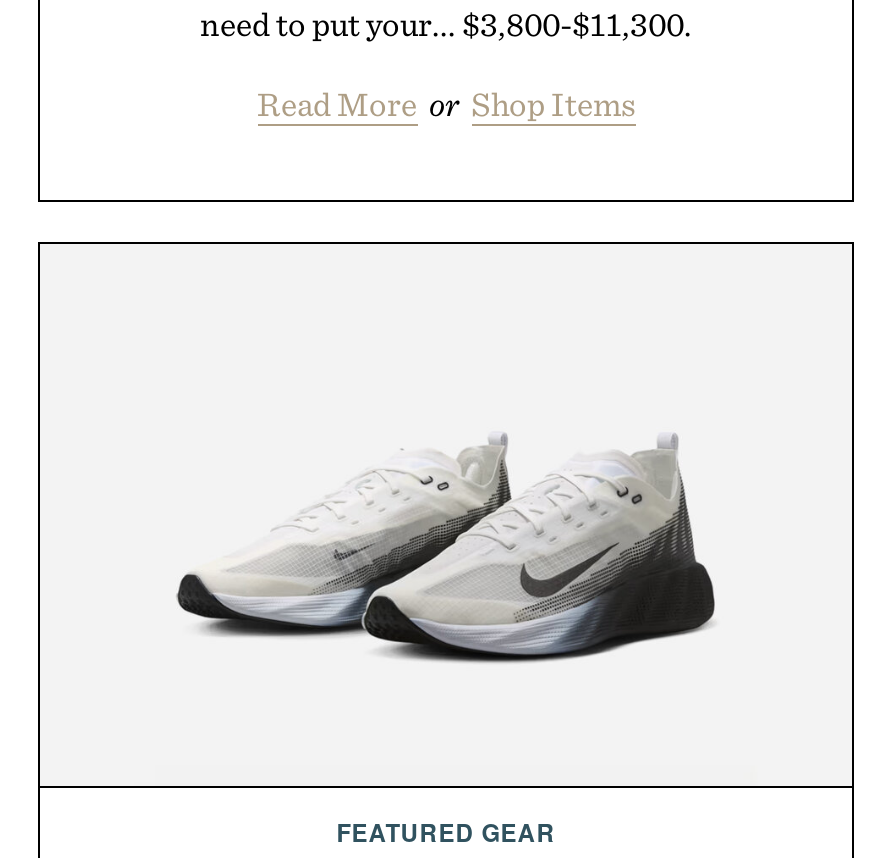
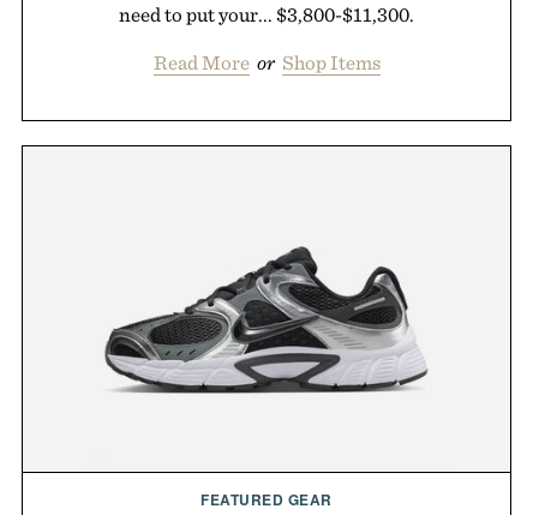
- [image]
+ [image]
